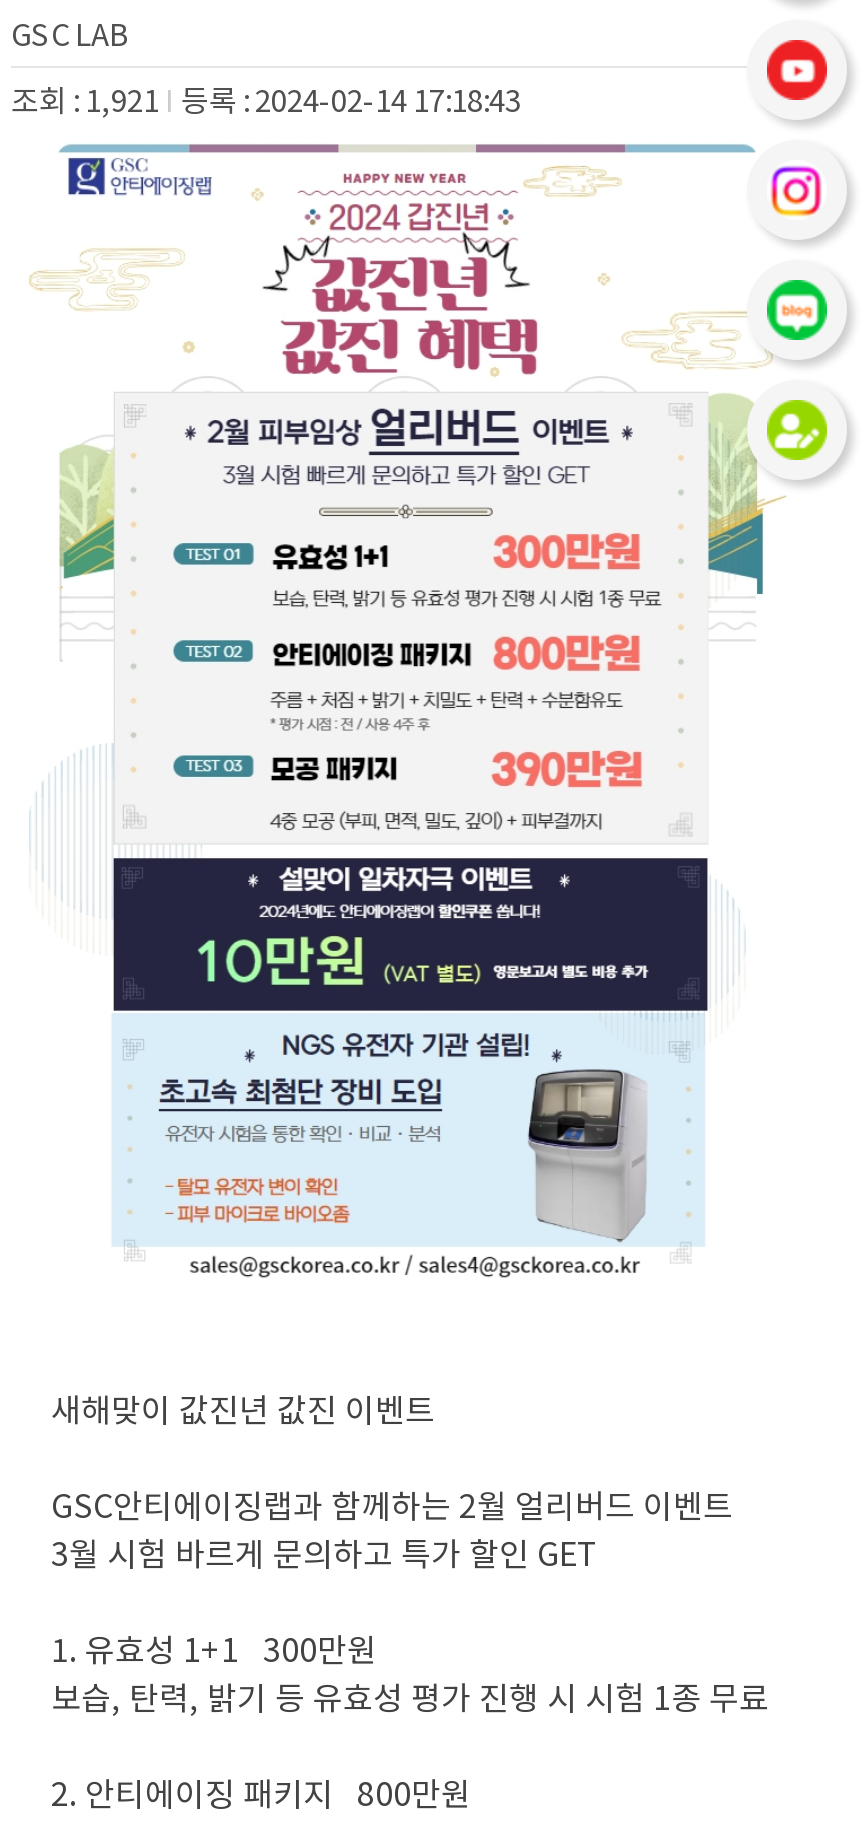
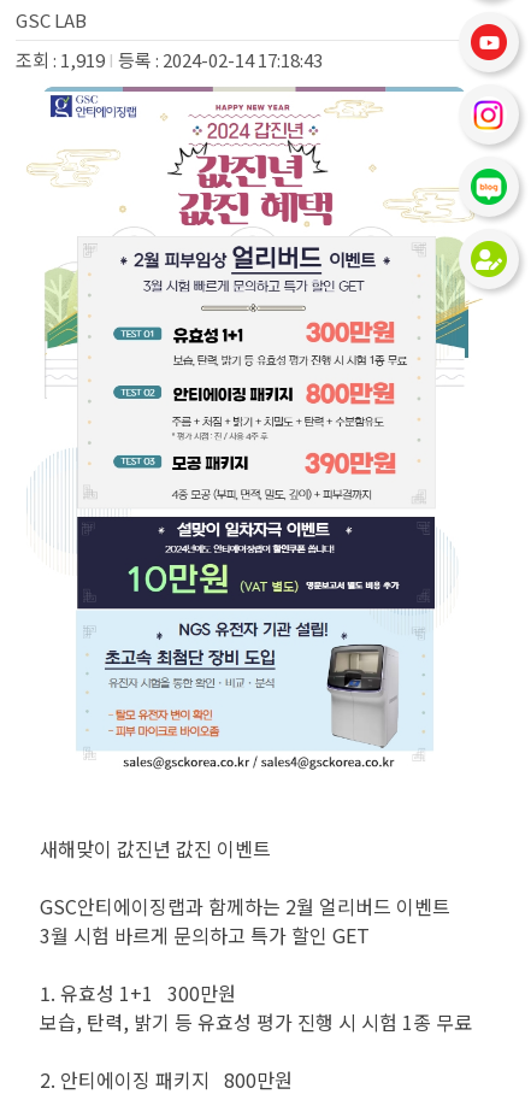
- 조회 : 1,921 I 등록 : 2024-02-14 17:18:43
+ 조회 : 1,919 I 등록 : 2024-02-14 17:18:43
